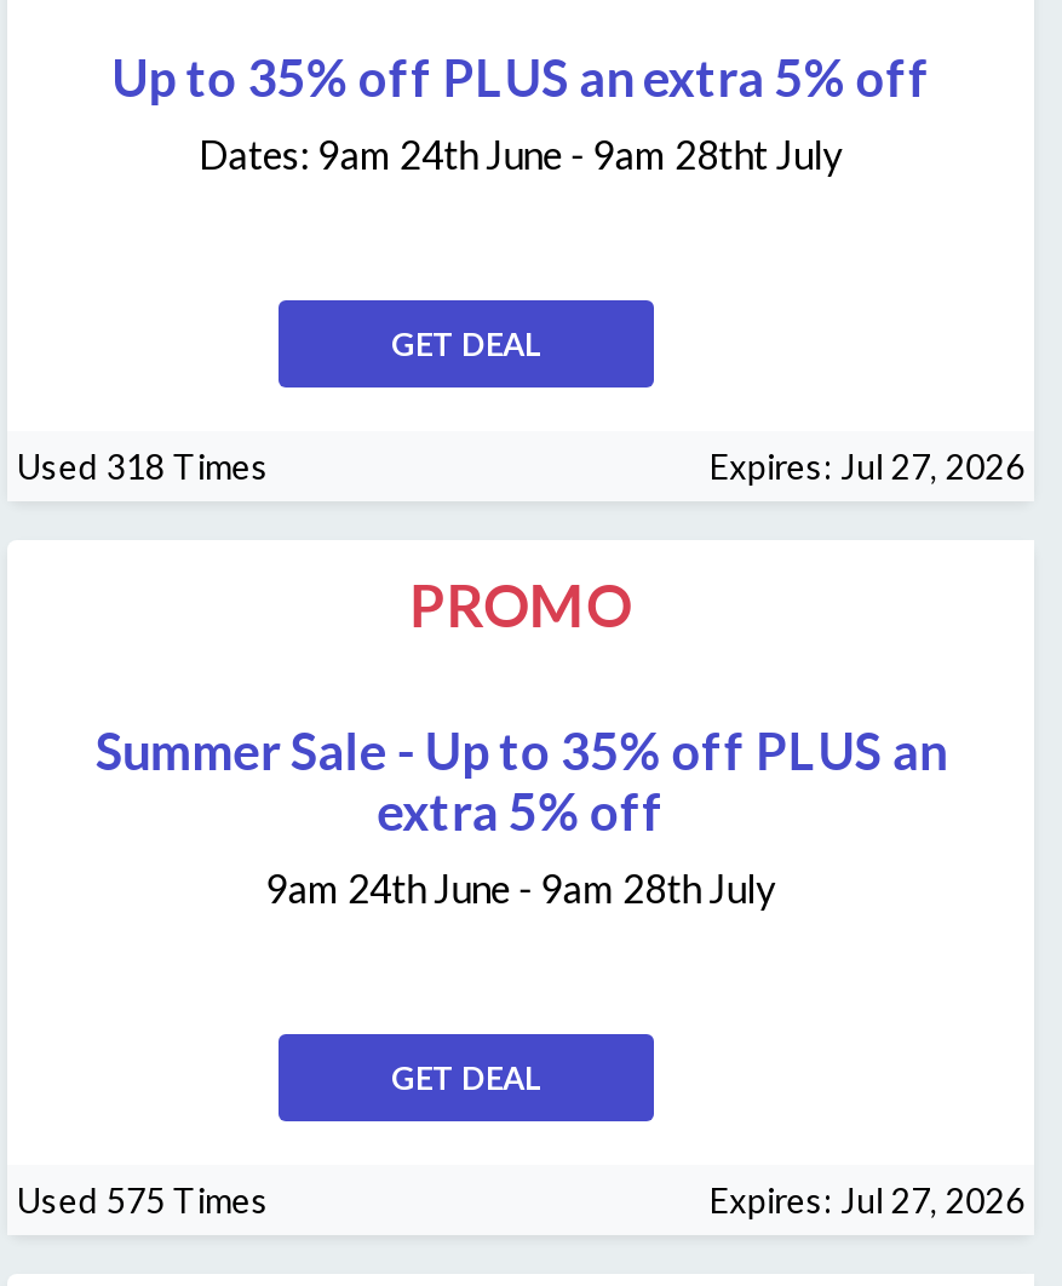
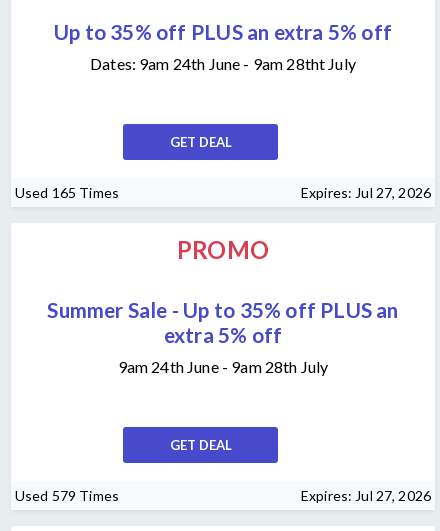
- Used 318 Times
+ Used 165 Times

- Used 575 Times
+ Used 579 Times
